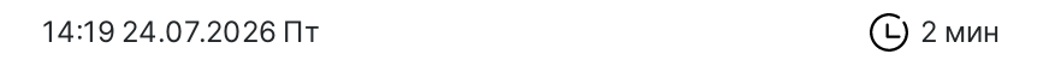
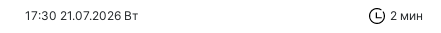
- 14:19 24.07.2026 Пт
+ 17:30 21.07.2026 Вт
